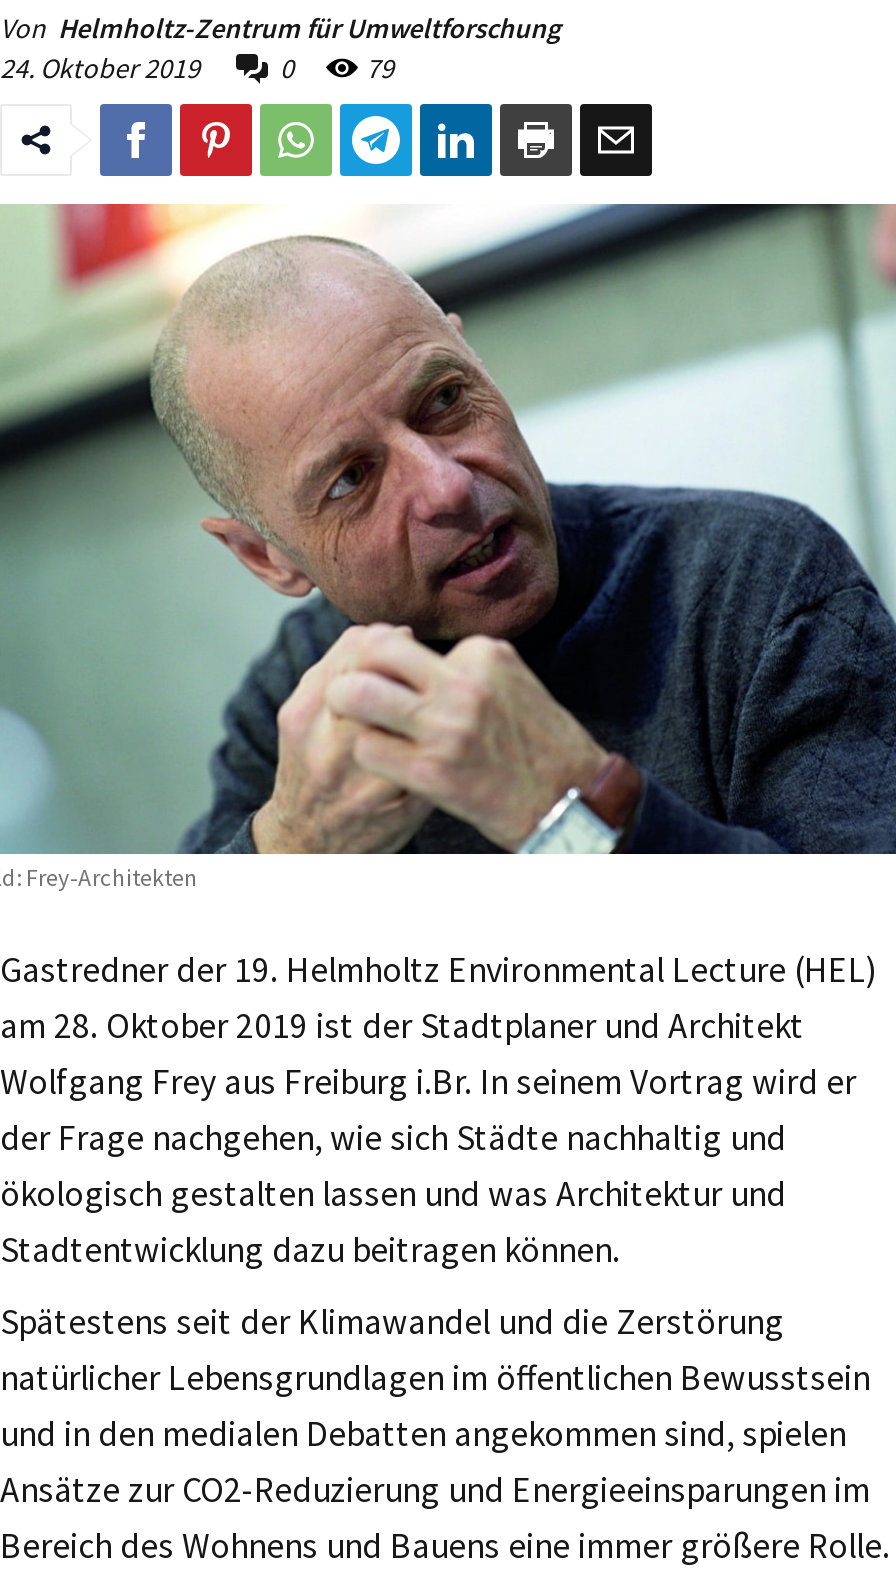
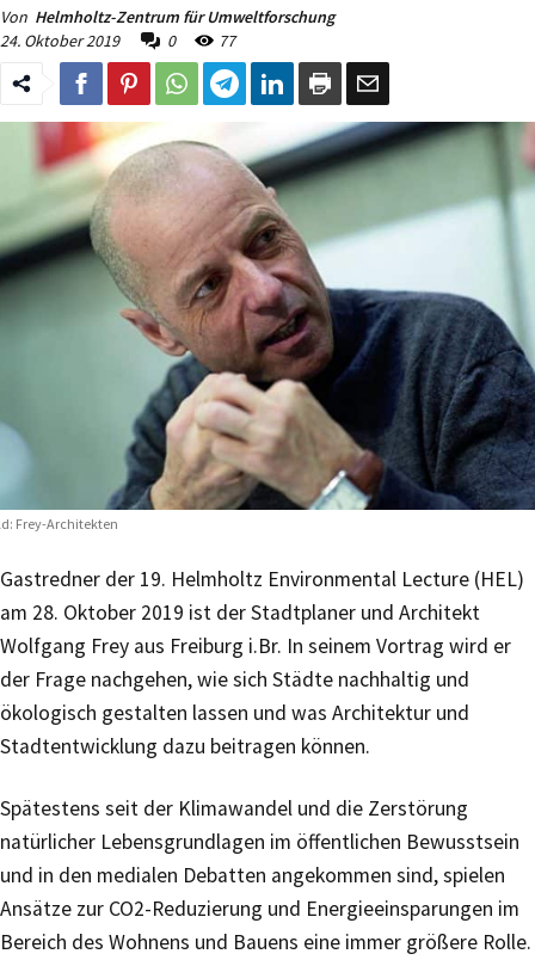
- 0 79
+ 0 77
